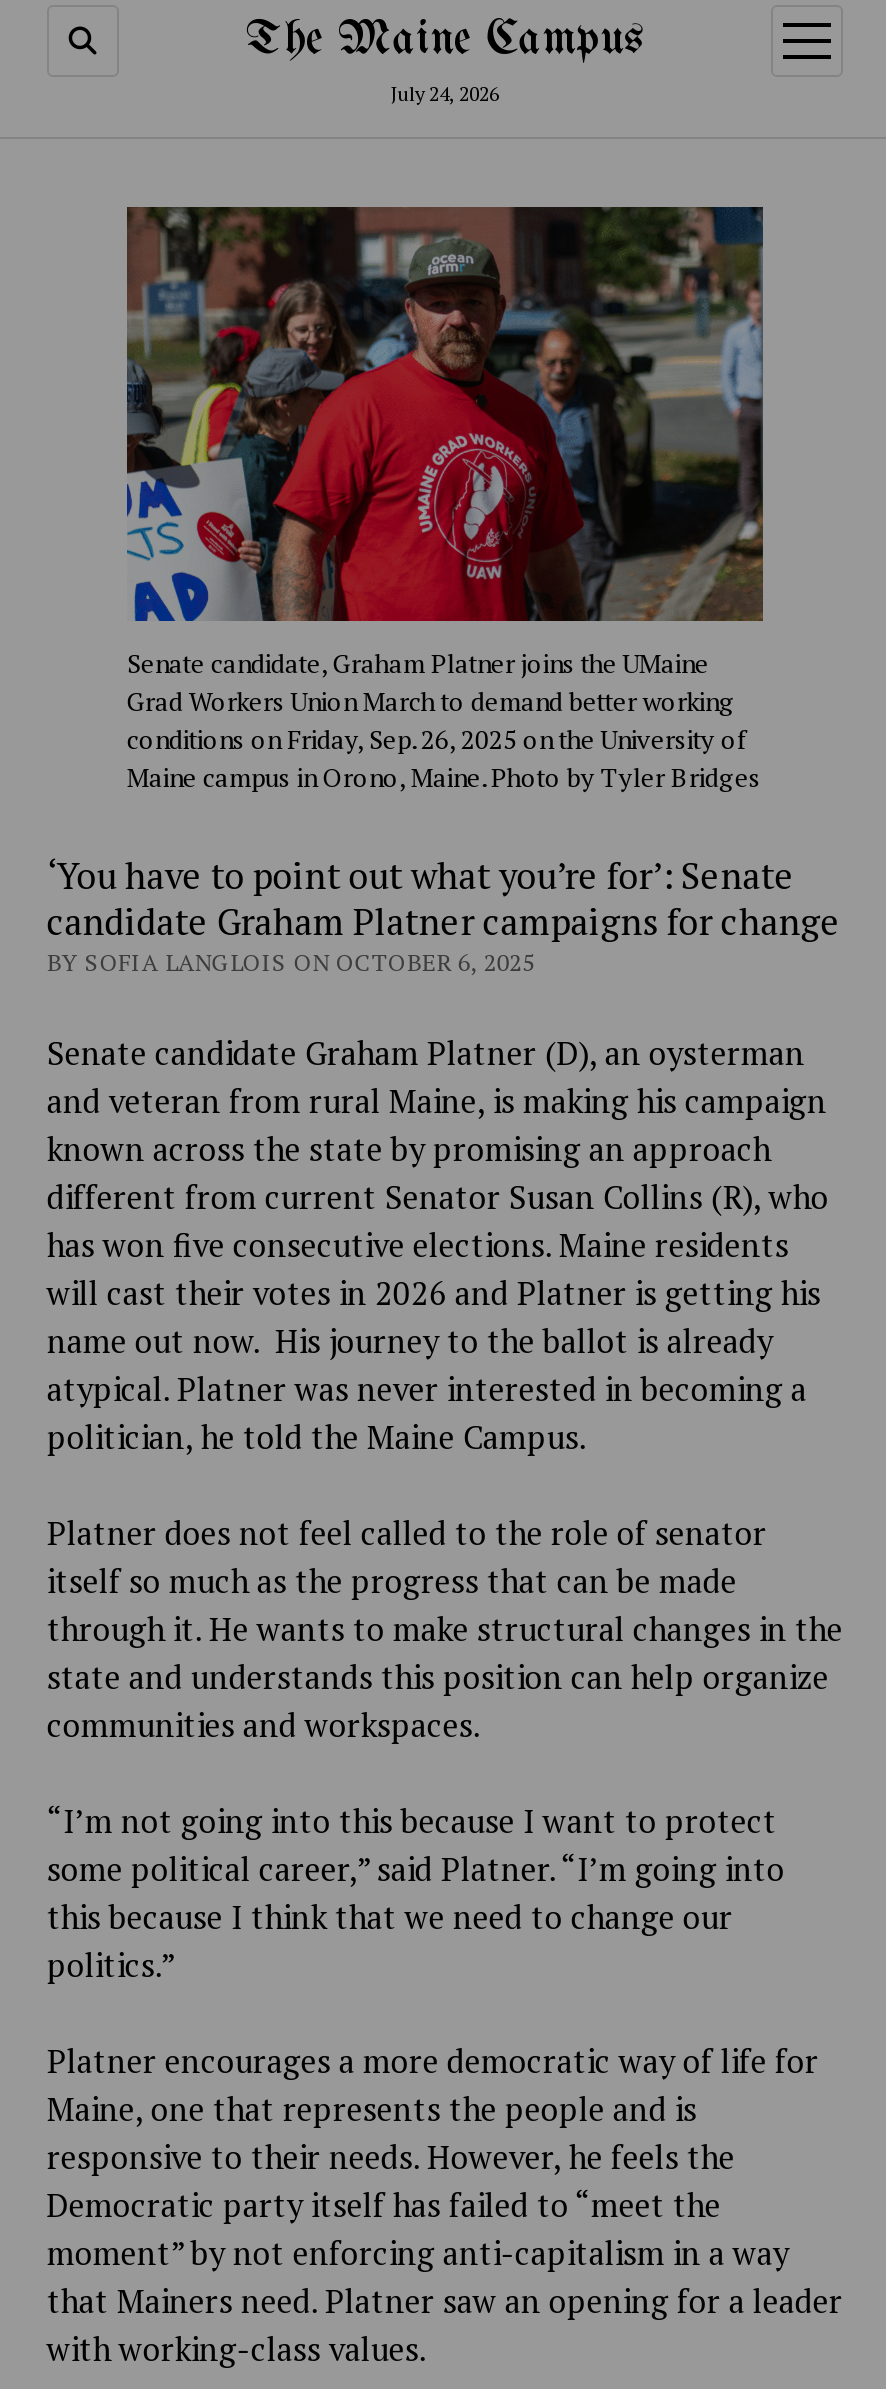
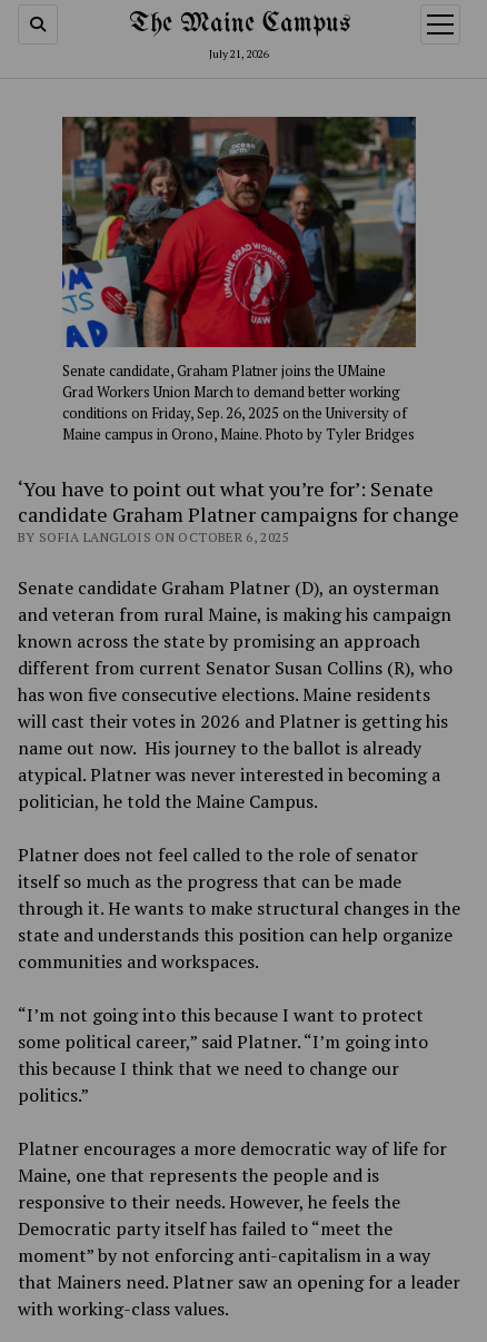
- July 24, 2026
+ July 21, 2026
